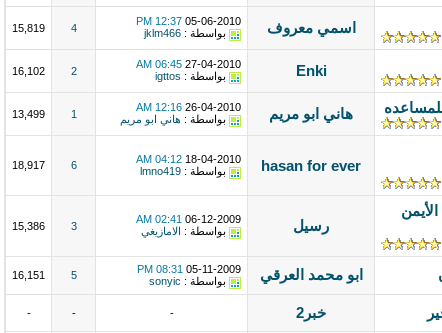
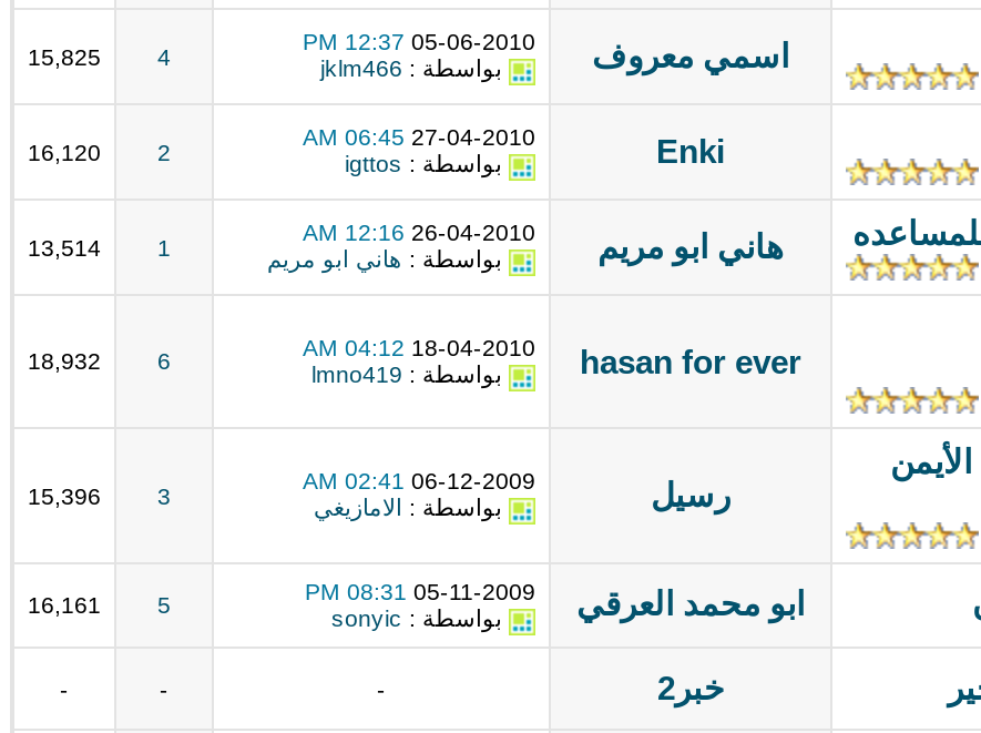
- 15,819
+ 15,825

- 16,102
+ 16,120

- 13,499
+ 13,514

- 18,917
+ 18,932

- 15,386
+ 15,396

- 16,151
+ 16,161
